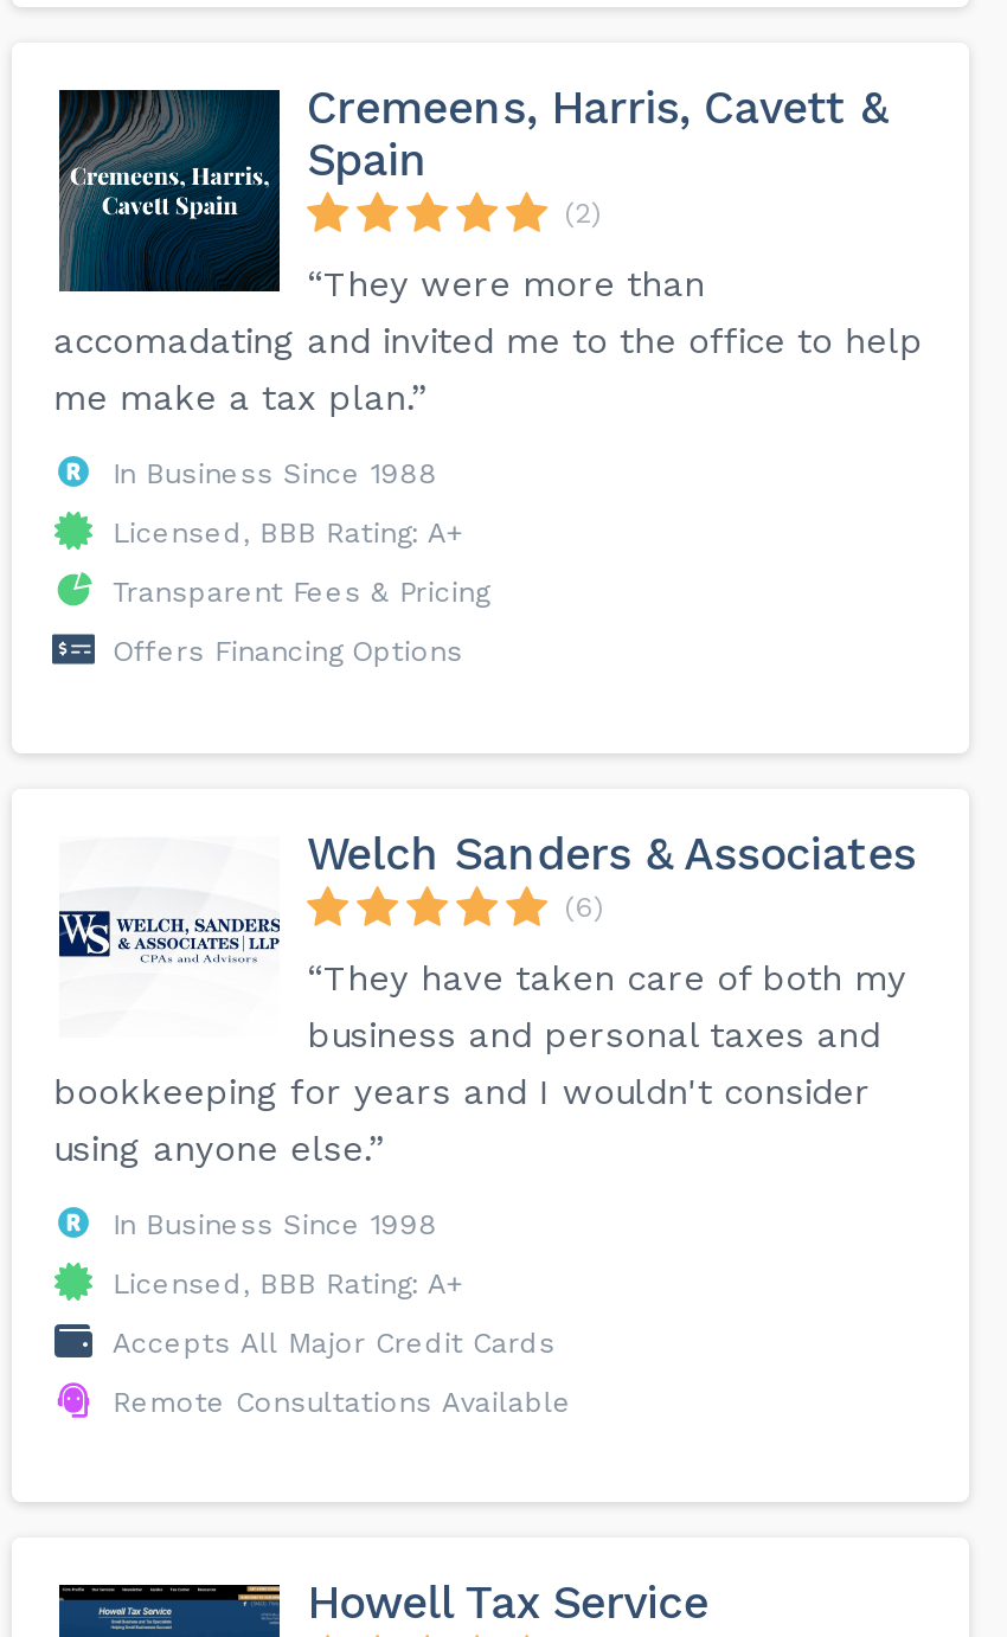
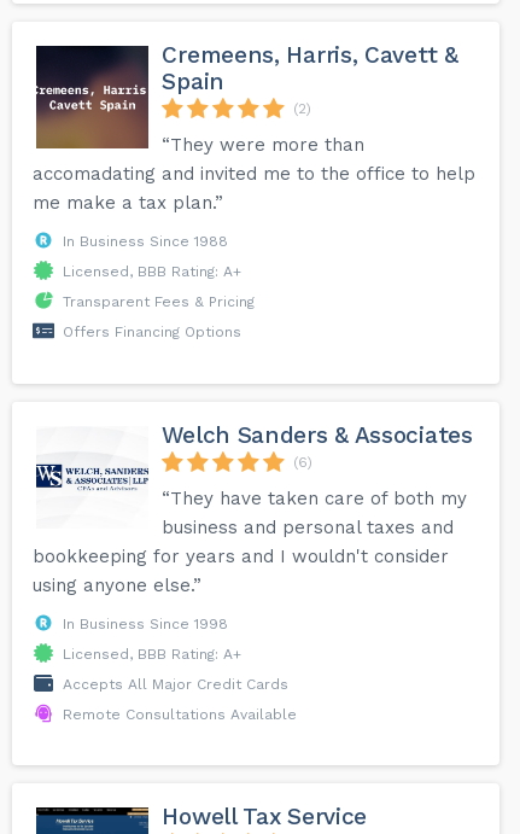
- [image]
+ [image]
